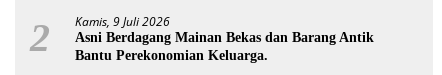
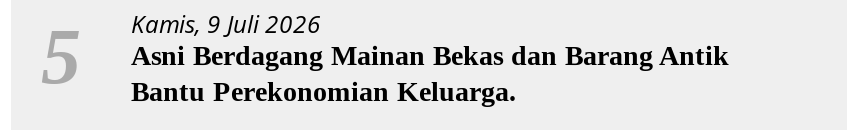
- 2 Kamis, 9 Juli 2026 Asni Berdagang Mainan Bekas dan Barang Antik Bantu Perekonomian Keluarga.
+ 5 Kamis, 9 Juli 2026 Asni Berdagang Mainan Bekas dan Barang Antik Bantu Perekonomian Keluarga.
